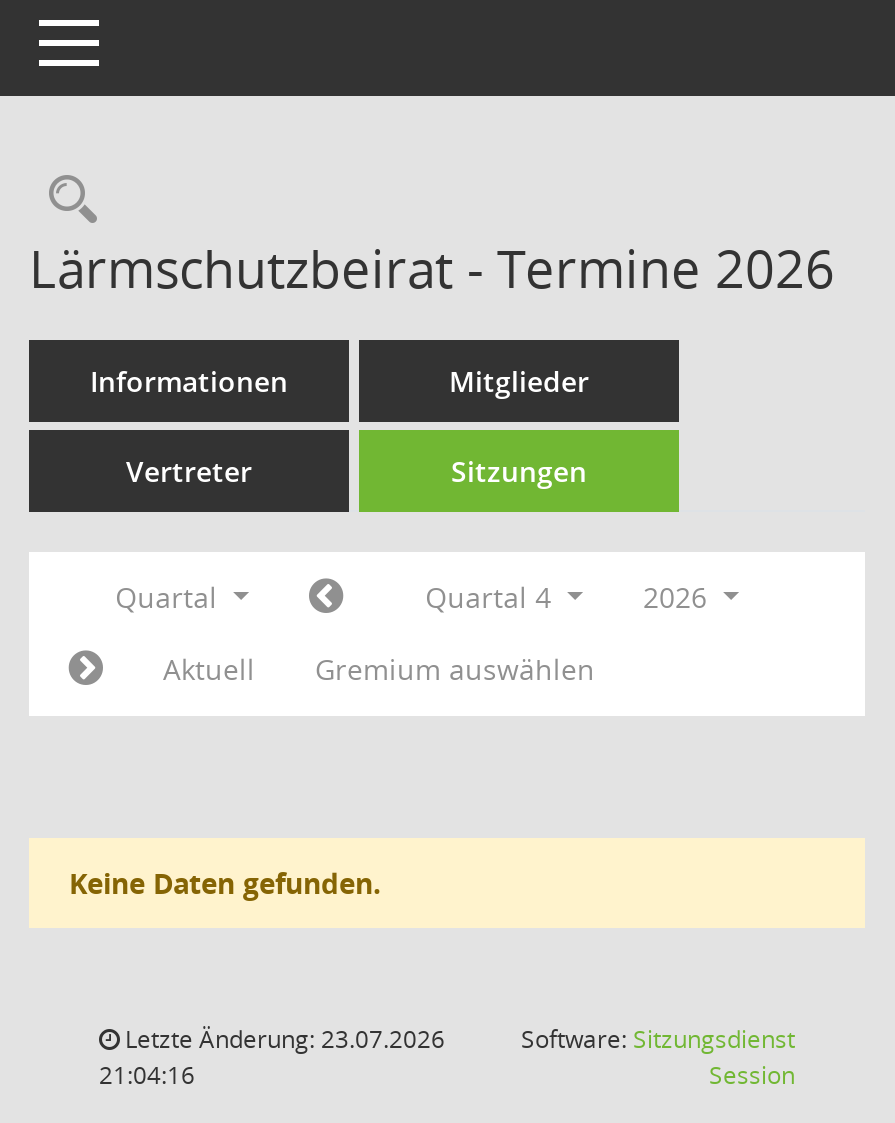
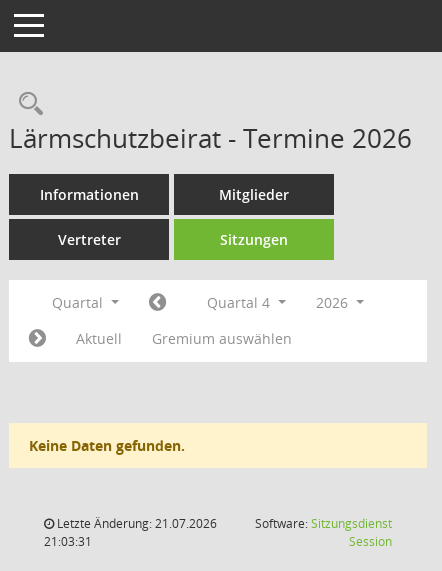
- Letzte Änderung: 23.07.2026
+ Letzte Änderung: 21.07.2026

- 21:04:16
+ 21:03:31
